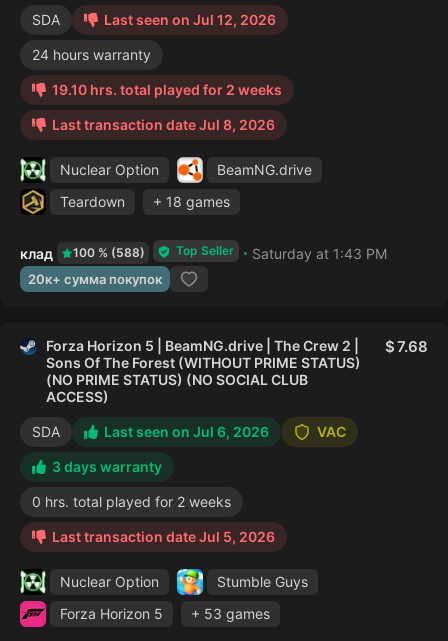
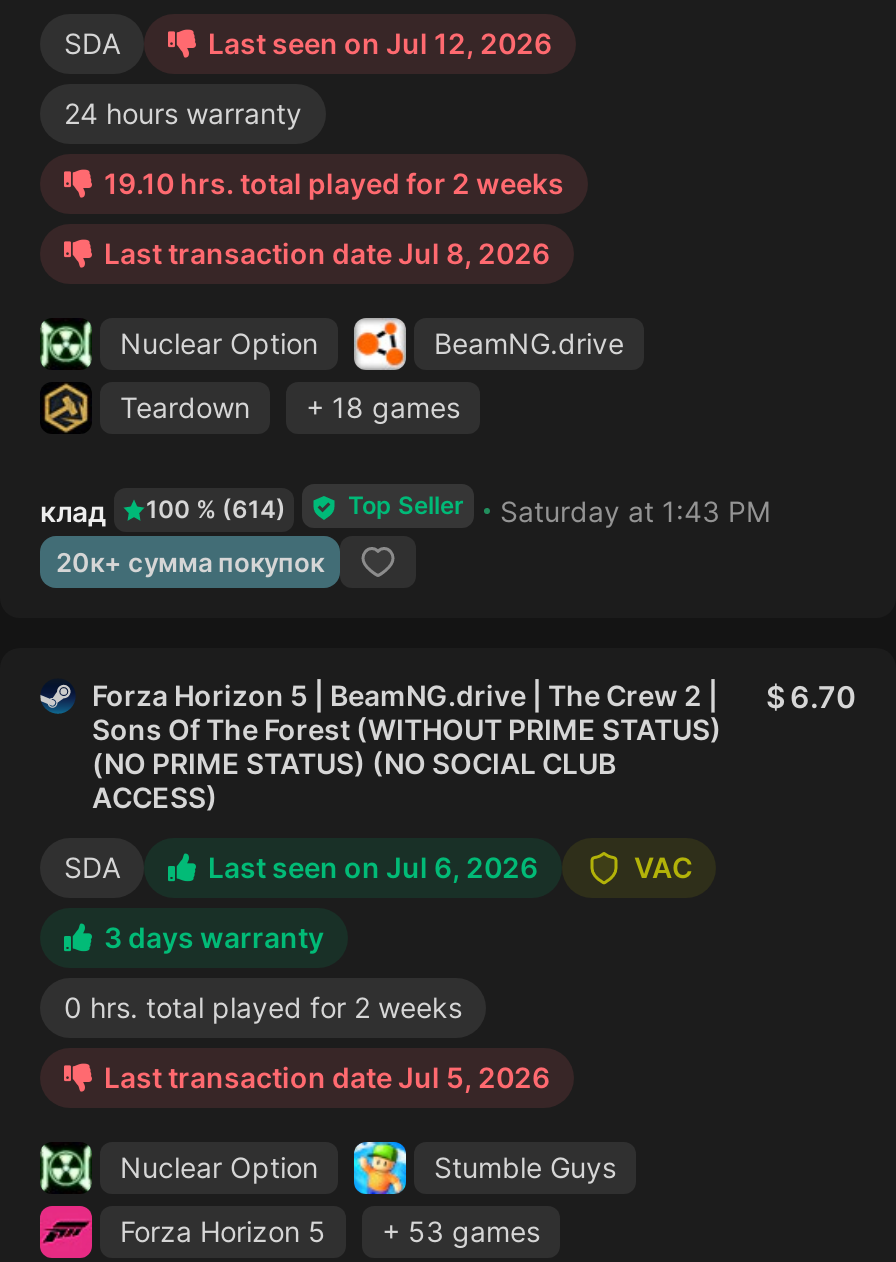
- клад 100 % (588)
+ клад 100 % (614)

- 7.68
+ 6.70
